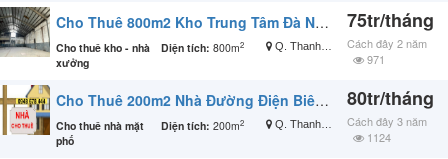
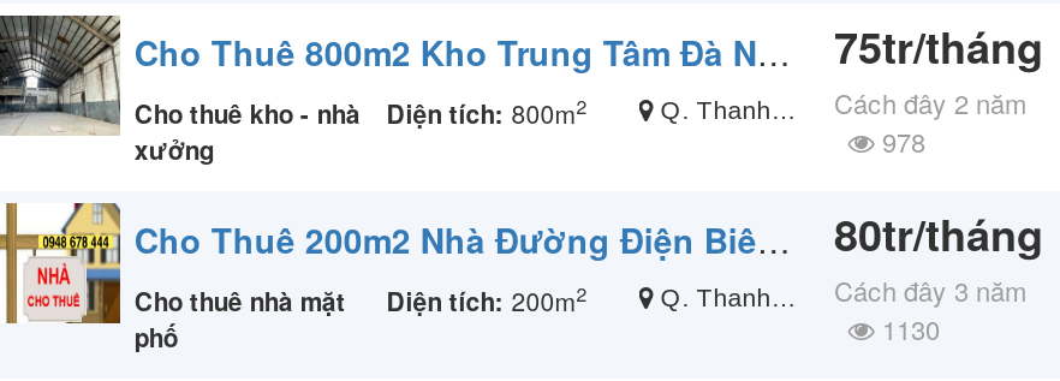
- 971
+ 978

- 1124
+ 1130
